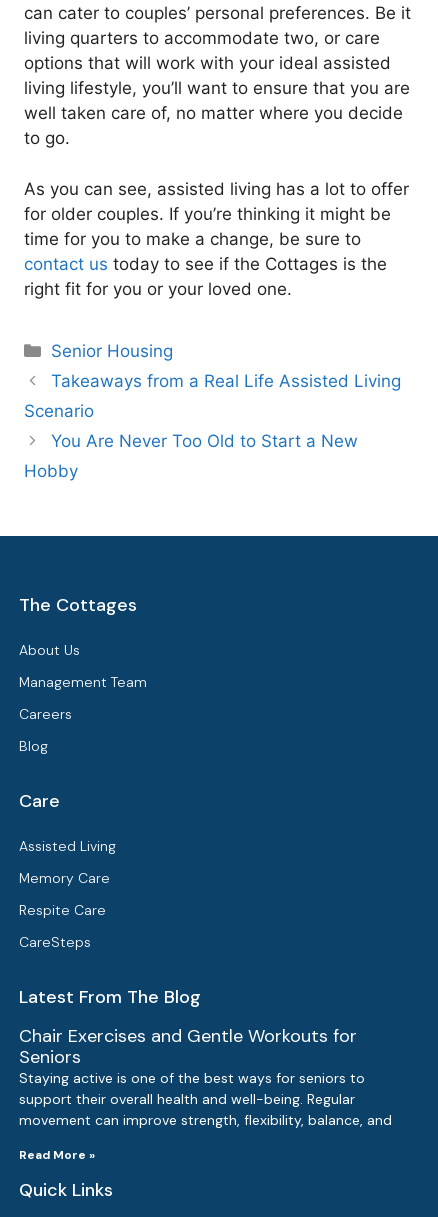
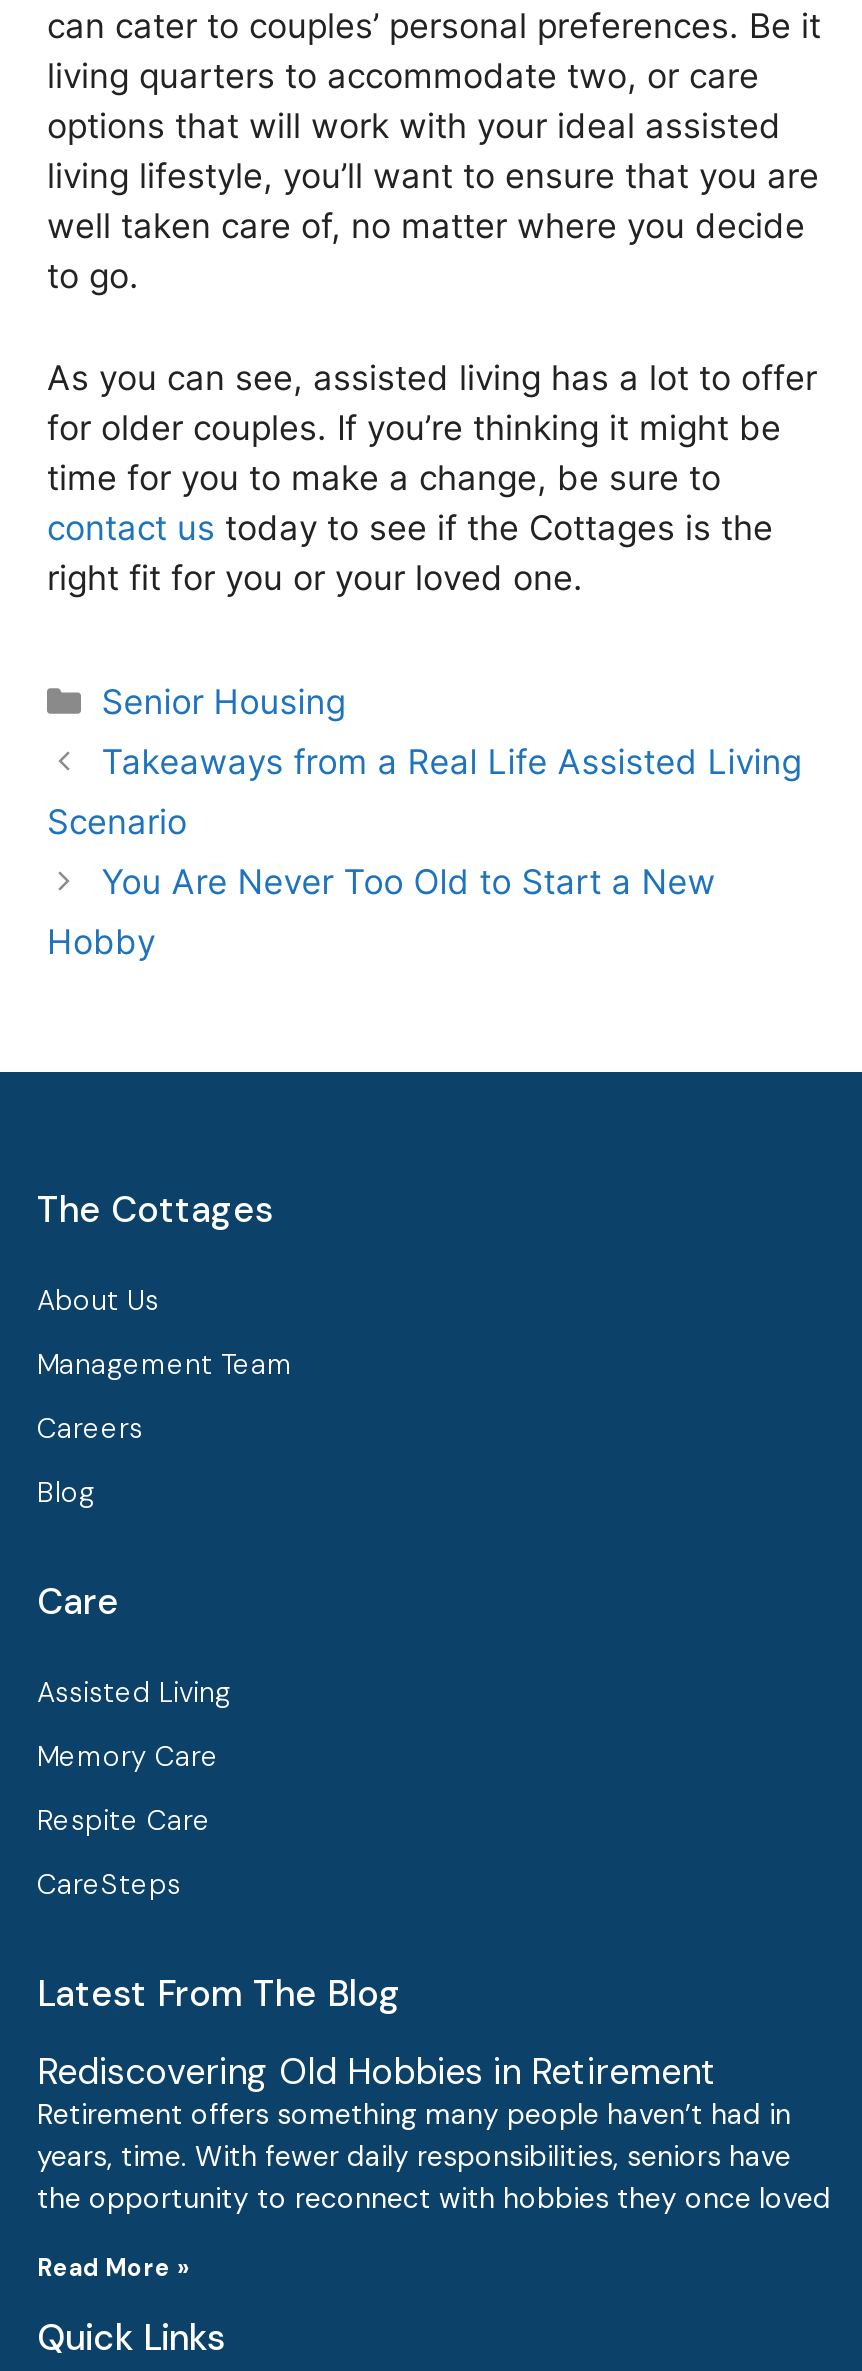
- Chair Exercises and Gentle Workouts for
- Seniors
- Staying active is one of the best ways for seniors to
- support their overall health and well-being. Regular
- movement can improve strength, flexibility, balance, and
+ Rediscovering Old Hobbies in Retirement
+ Retirement offers something many people haven’t had in
+ years, time. With fewer daily responsibilities, seniors have
+ the opportunity to reconnect with hobbies they once loved
